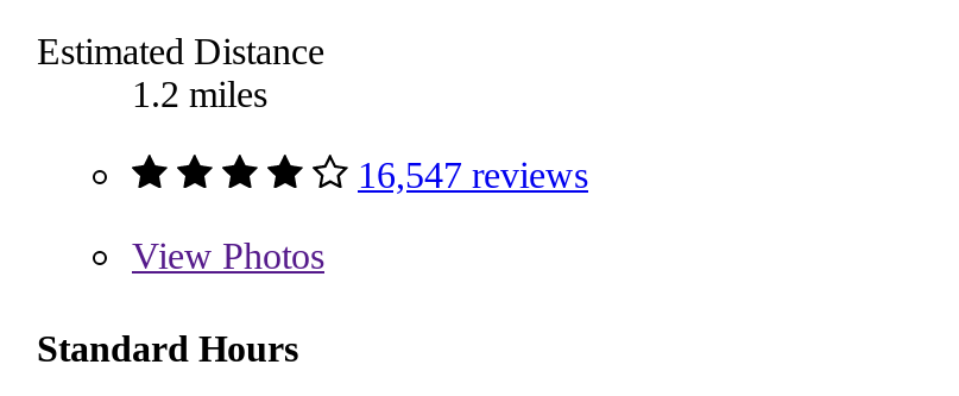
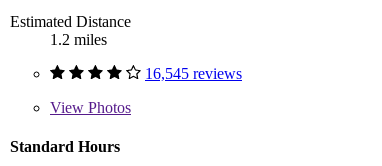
- 16,547 reviews
+ 16,545 reviews
